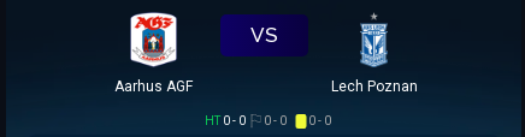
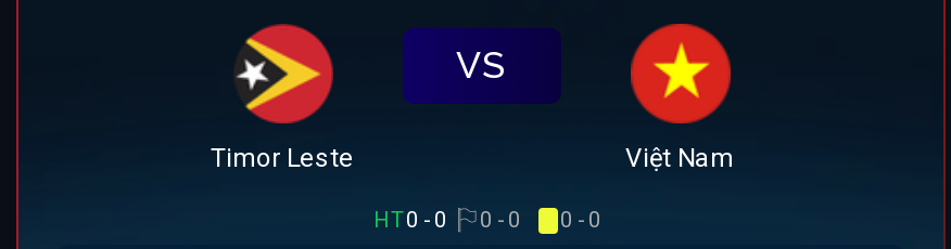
- [image]
- Aarhus AGF
+ [image]
+ Timor Leste

- [image]
- Lech Poznan
+ [image]
+ Việt Nam
